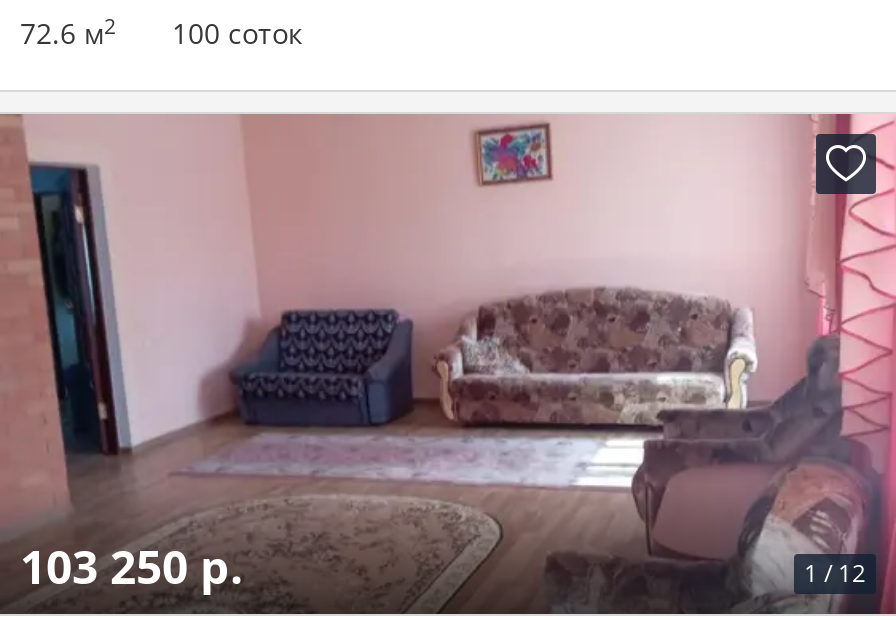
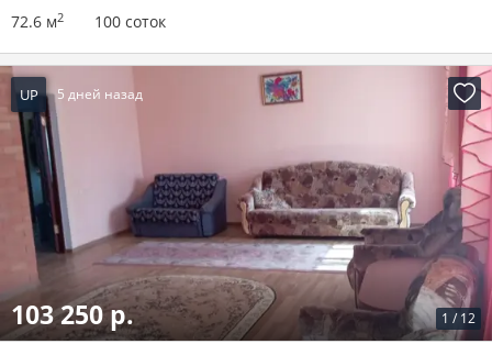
+ UP
+ 5 дней назад
